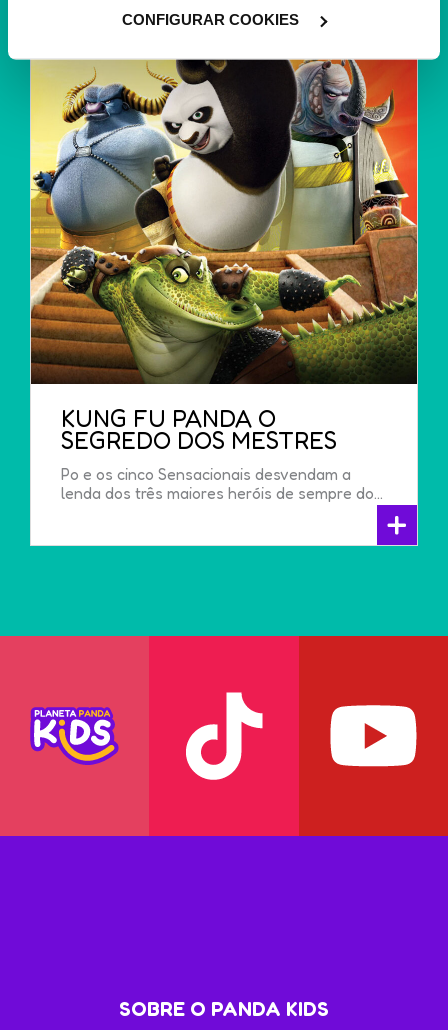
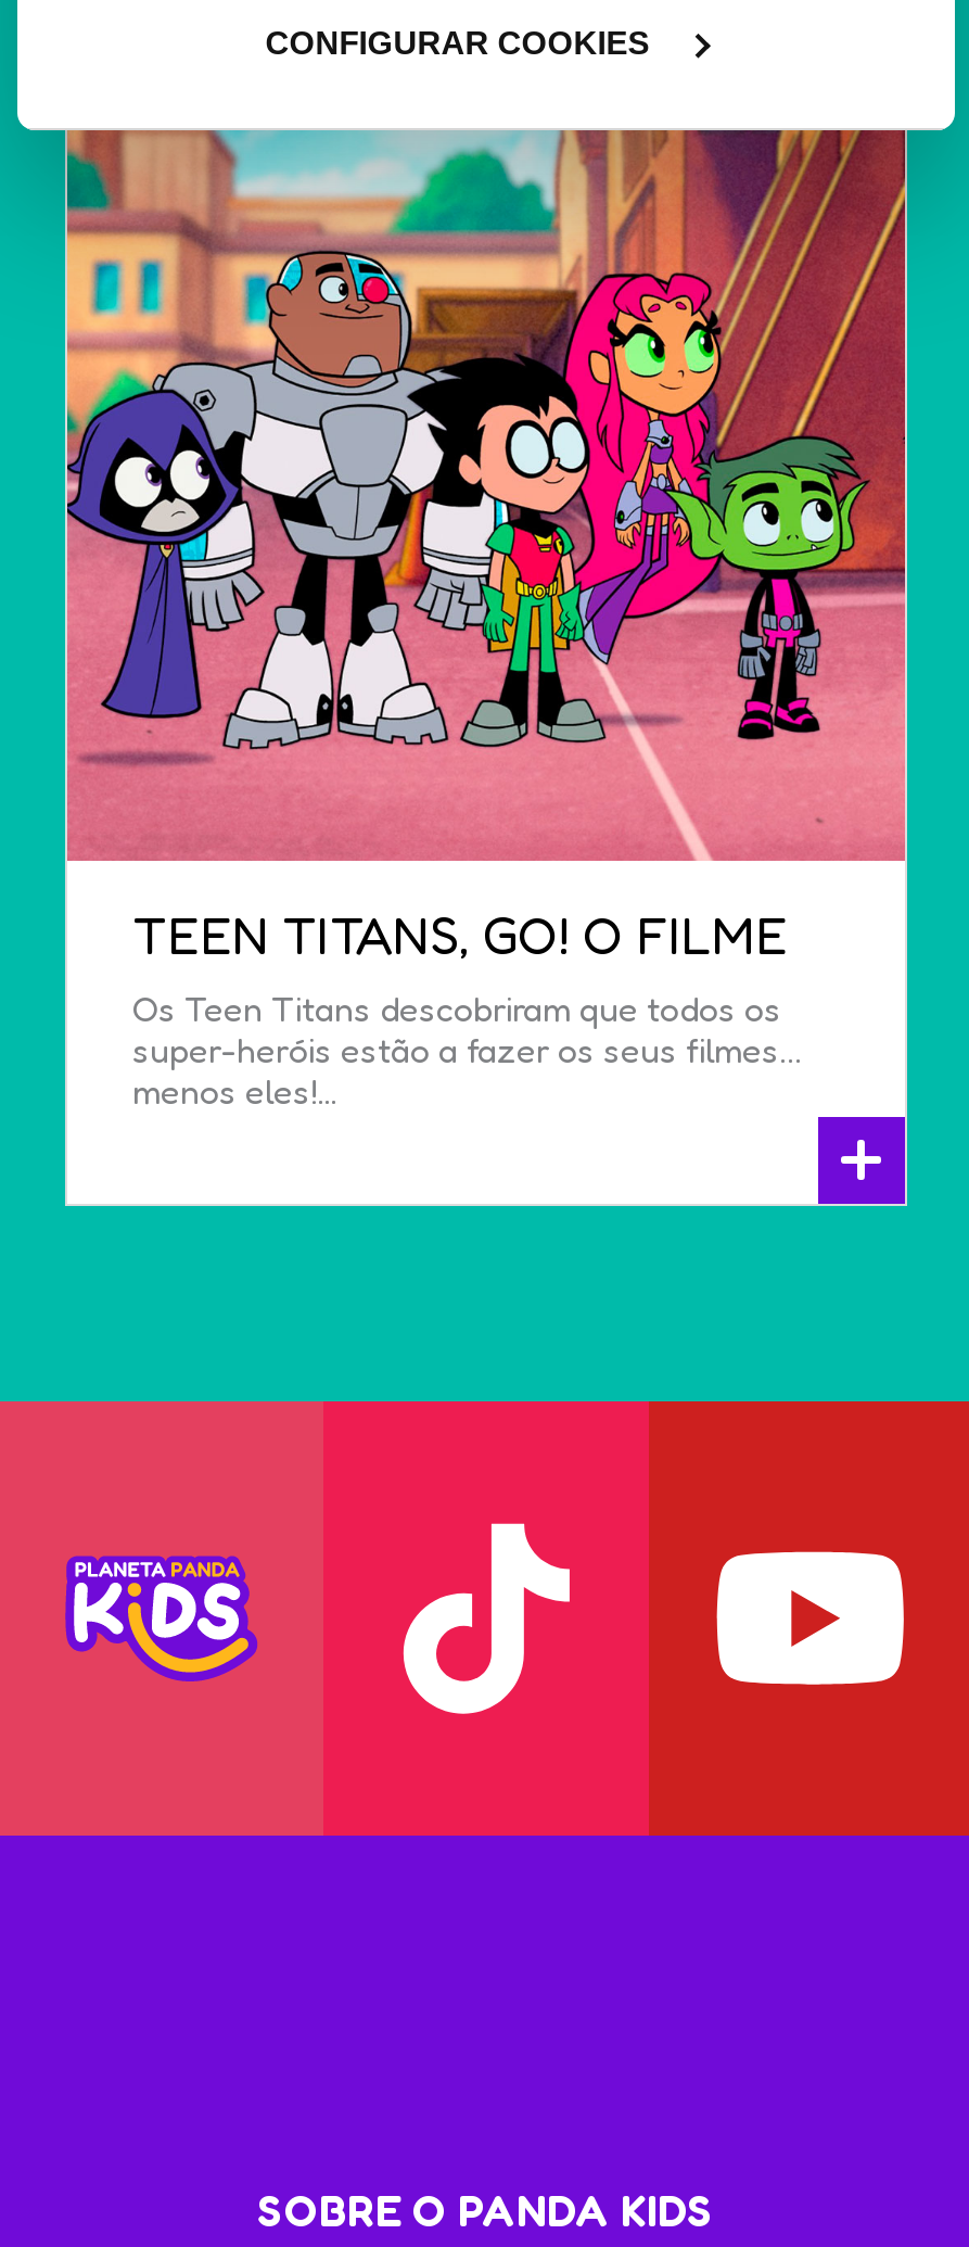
- [image]
- KUNG FU PANDA O
- SEGREDO DOS MESTRES
- Po e os cinco Sensacionais desvendam a
- lenda dos três maiores heróis de sempre do...
+ [image]
+ TEEN TITANS, GO! O FILME
+ Os Teen Titans descobriram que todos os
+ super-heróis estão a fazer os seus filmes…
+ menos eles!...
